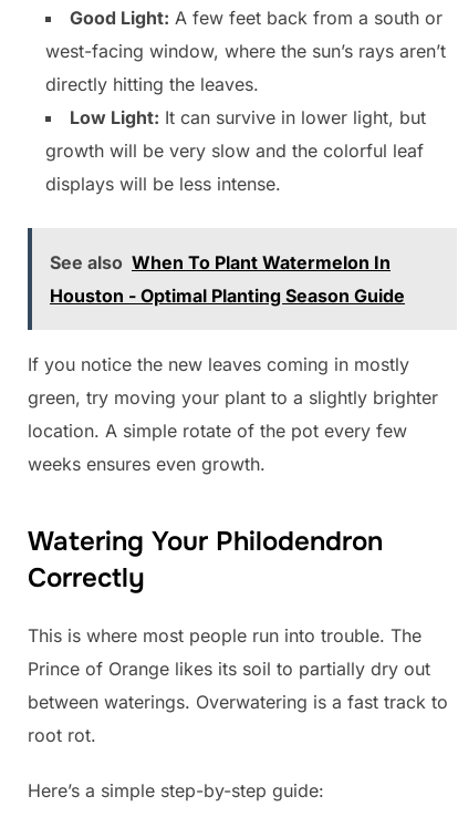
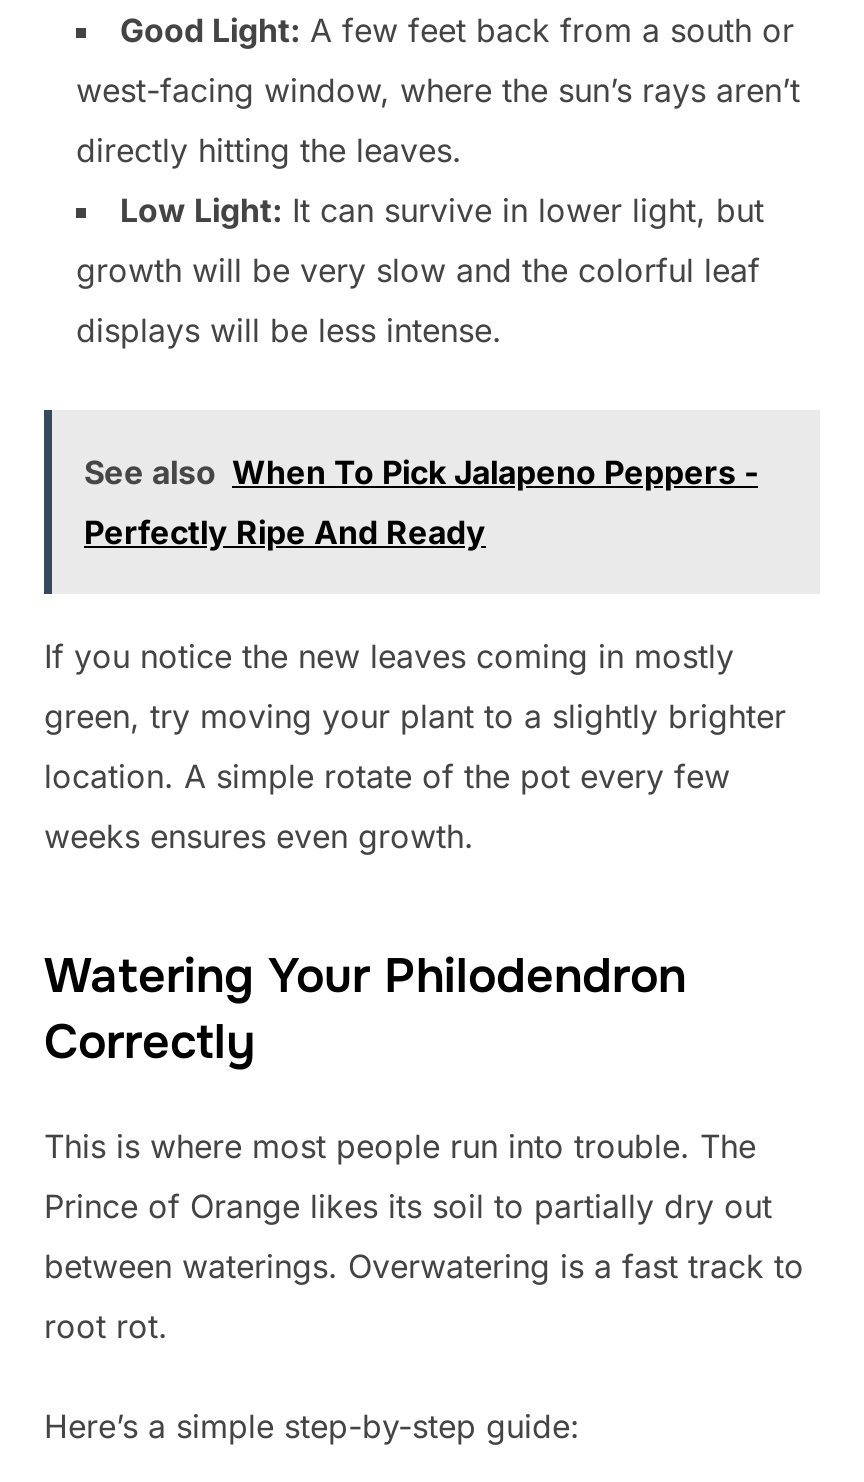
- See also When To Plant Watermelon In
+ See also When To Pick Jalapeno Peppers -

- Houston - Optimal Planting Season Guide
+ Perfectly Ripe And Ready
